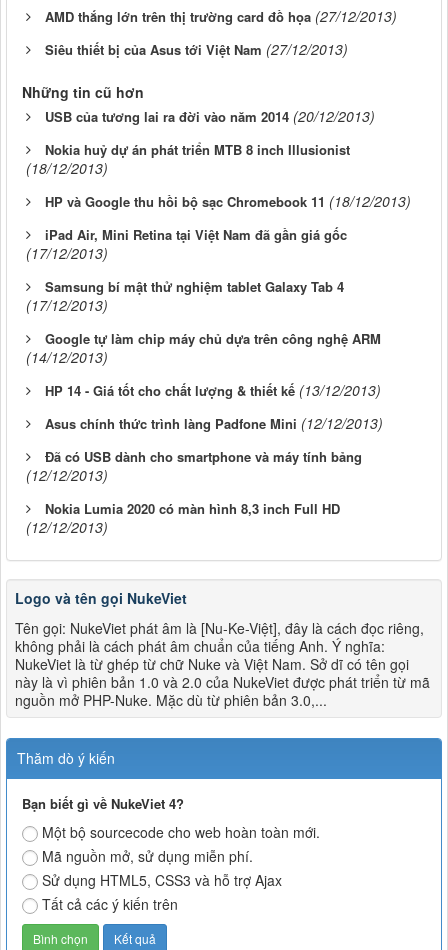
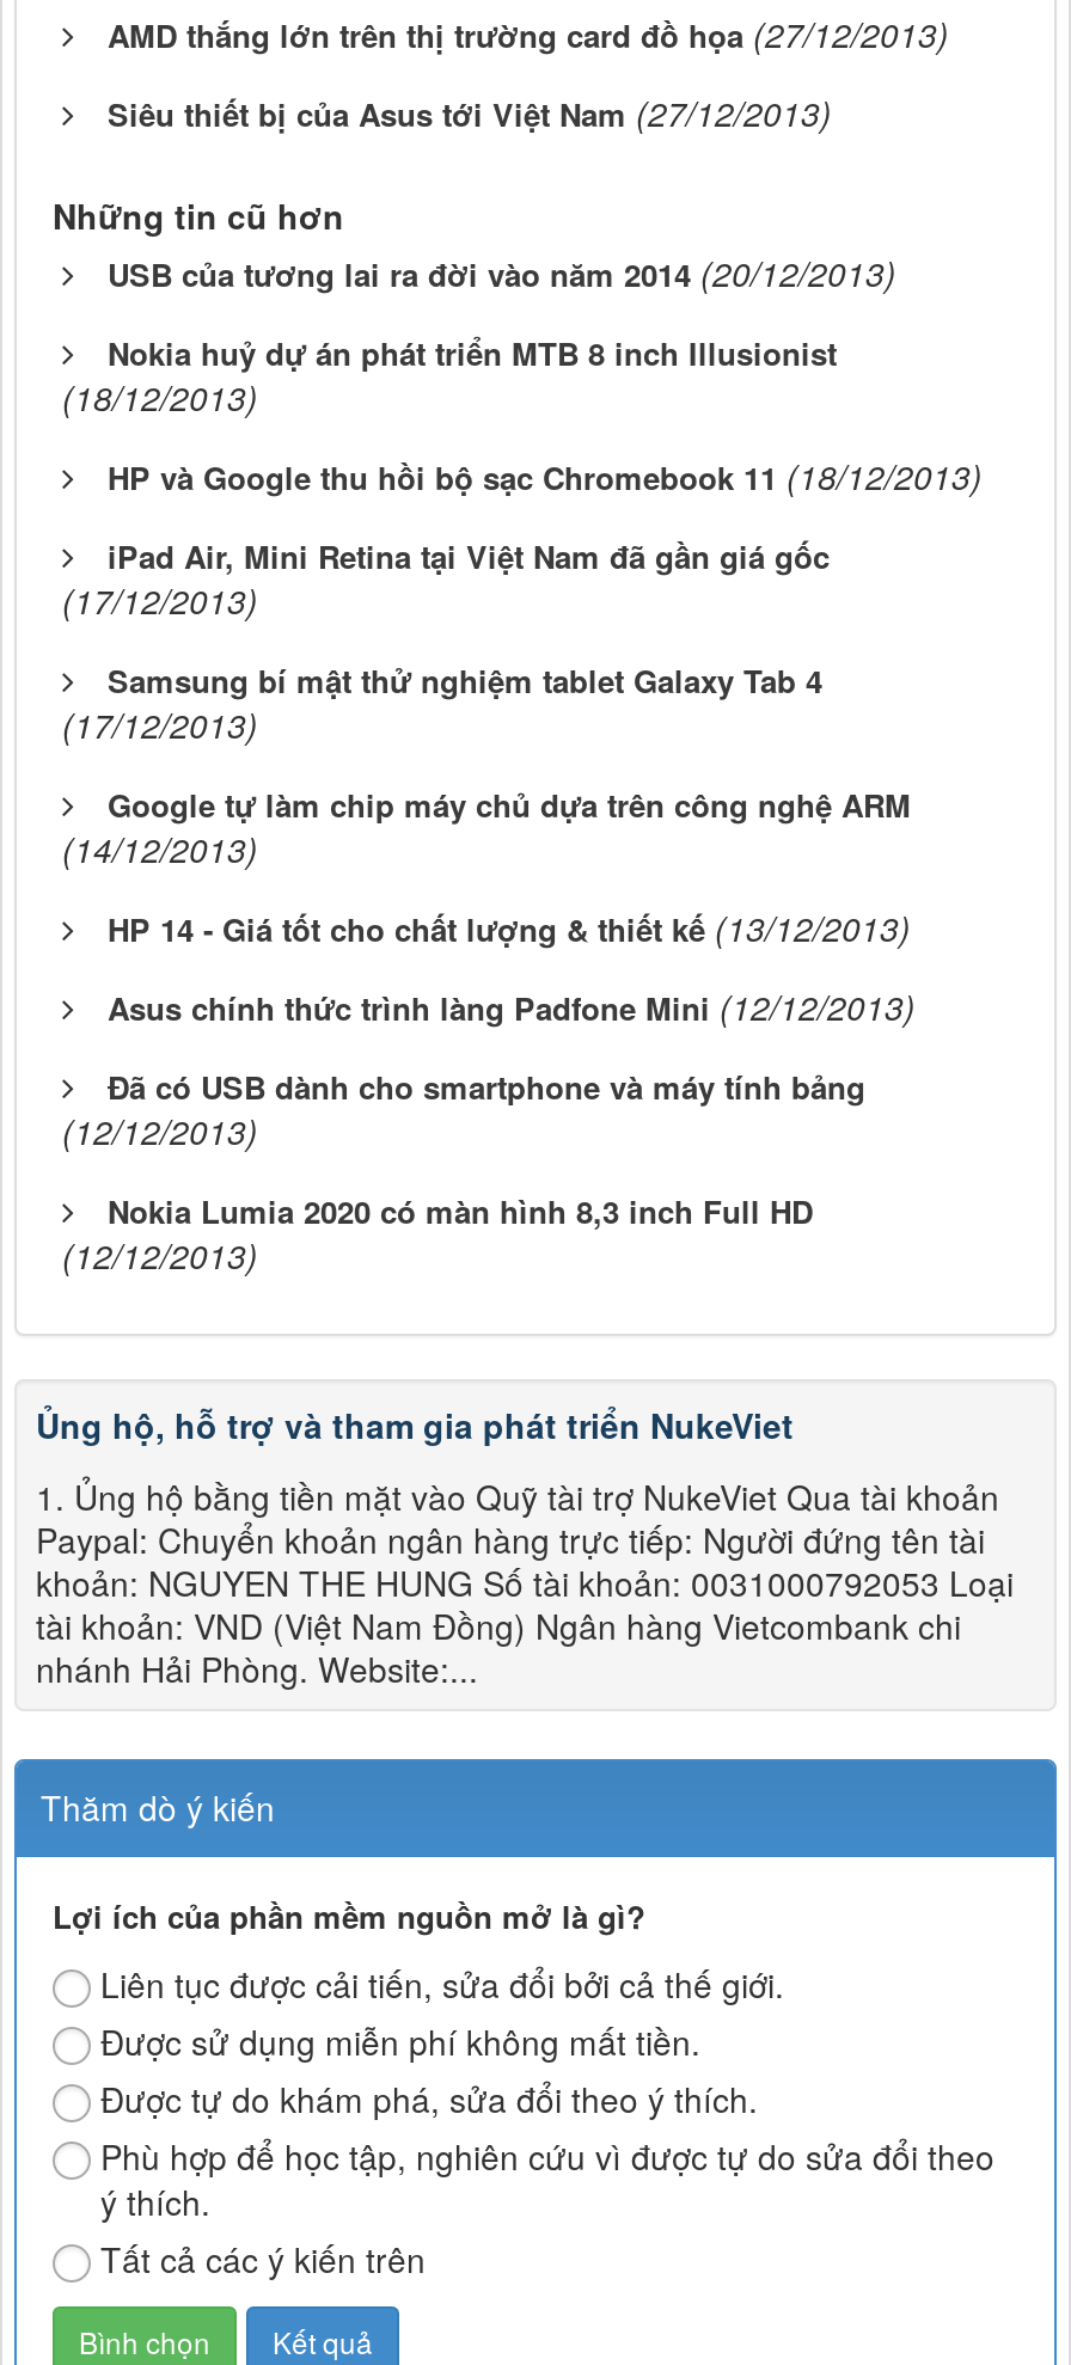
- Logo và tên gọi NukeViet
+ Ủng hộ, hỗ trợ và tham gia phát triển NukeViet

- Tên gọi: NukeViet phát âm là [Nu-Ke-Việt], đây là cách đọc riêng,
- không phải là cách phát âm chuẩn của tiếng Anh. Ý nghĩa:
- NukeViet là từ ghép từ chữ Nuke và Việt Nam. Sở dĩ có tên gọi
- này là vì phiên bản 1.0 và 2.0 của NukeViet được phát triển từ mã
- nguồn mở PHP-Nuke. Mặc dù từ phiên bản 3.0,...
+ 1. Ủng hộ bằng tiền mặt vào Quỹ tài trợ NukeViet Qua tài khoản
+ Paypal: Chuyển khoản ngân hàng trực tiếp: Người đứng tên tài
+ khoản: NGUYEN THE HUNG Số tài khoản: 0031000792053 Loại
+ tài khoản: VND (Việt Nam Đồng) Ngân hàng Vietcombank chi
+ nhánh Hải Phòng. Website:...

- Bạn biết gì về NukeViet 4?
- Một bộ sourcecode cho web hoàn toàn mới.
- Mã nguồn mở, sử dụng miễn phí.
- Sử dụng HTML5, CSS3 và hỗ trợ Ajax
+ Lợi ích của phần mềm nguồn mở là gì?
+ Liên tục được cải tiến, sửa đổi bởi cả thế giới.
+ Được sử dụng miễn phí không mất tiền.
+ Được tự do khám phá, sửa đổi theo ý thích.
+ Phù hợp để học tập, nghiên cứu vì được tự do sửa đổi theo
+ ý thích.
